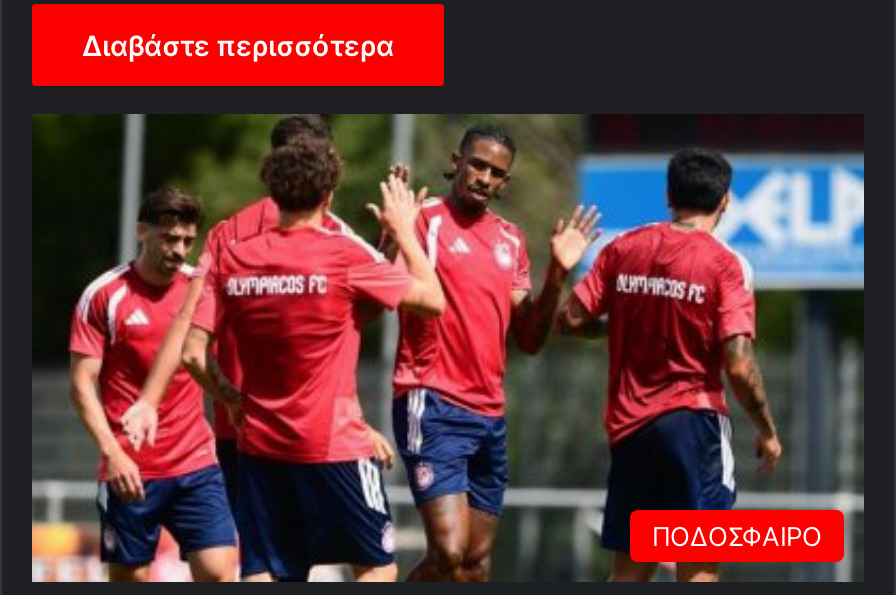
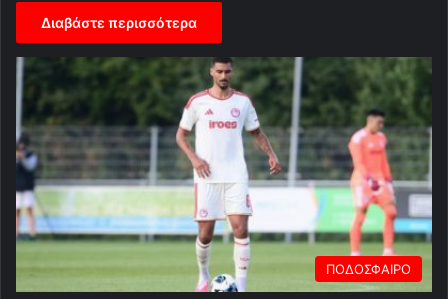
- [image]
+ [image]
